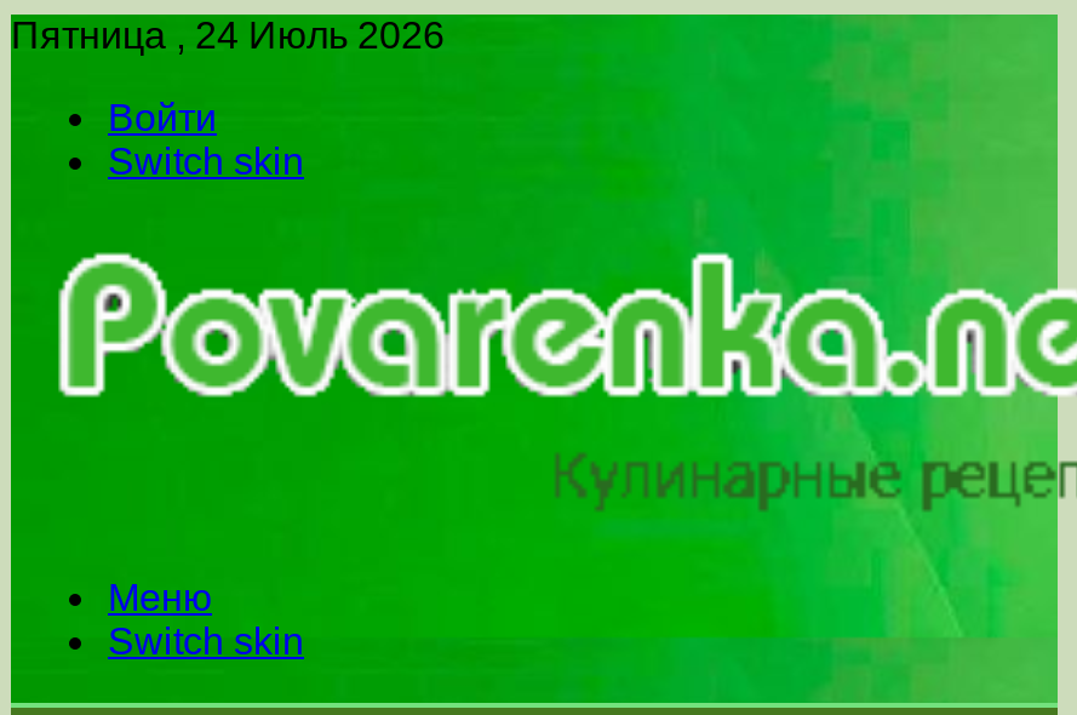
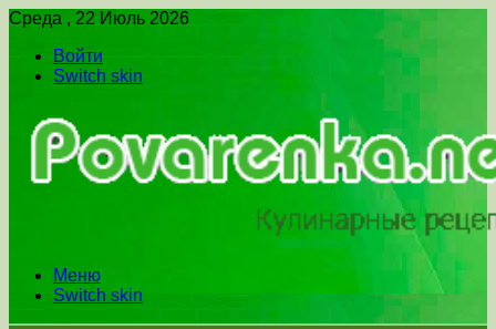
- Пятница , 24 Июль 2026
+ Среда , 22 Июль 2026
